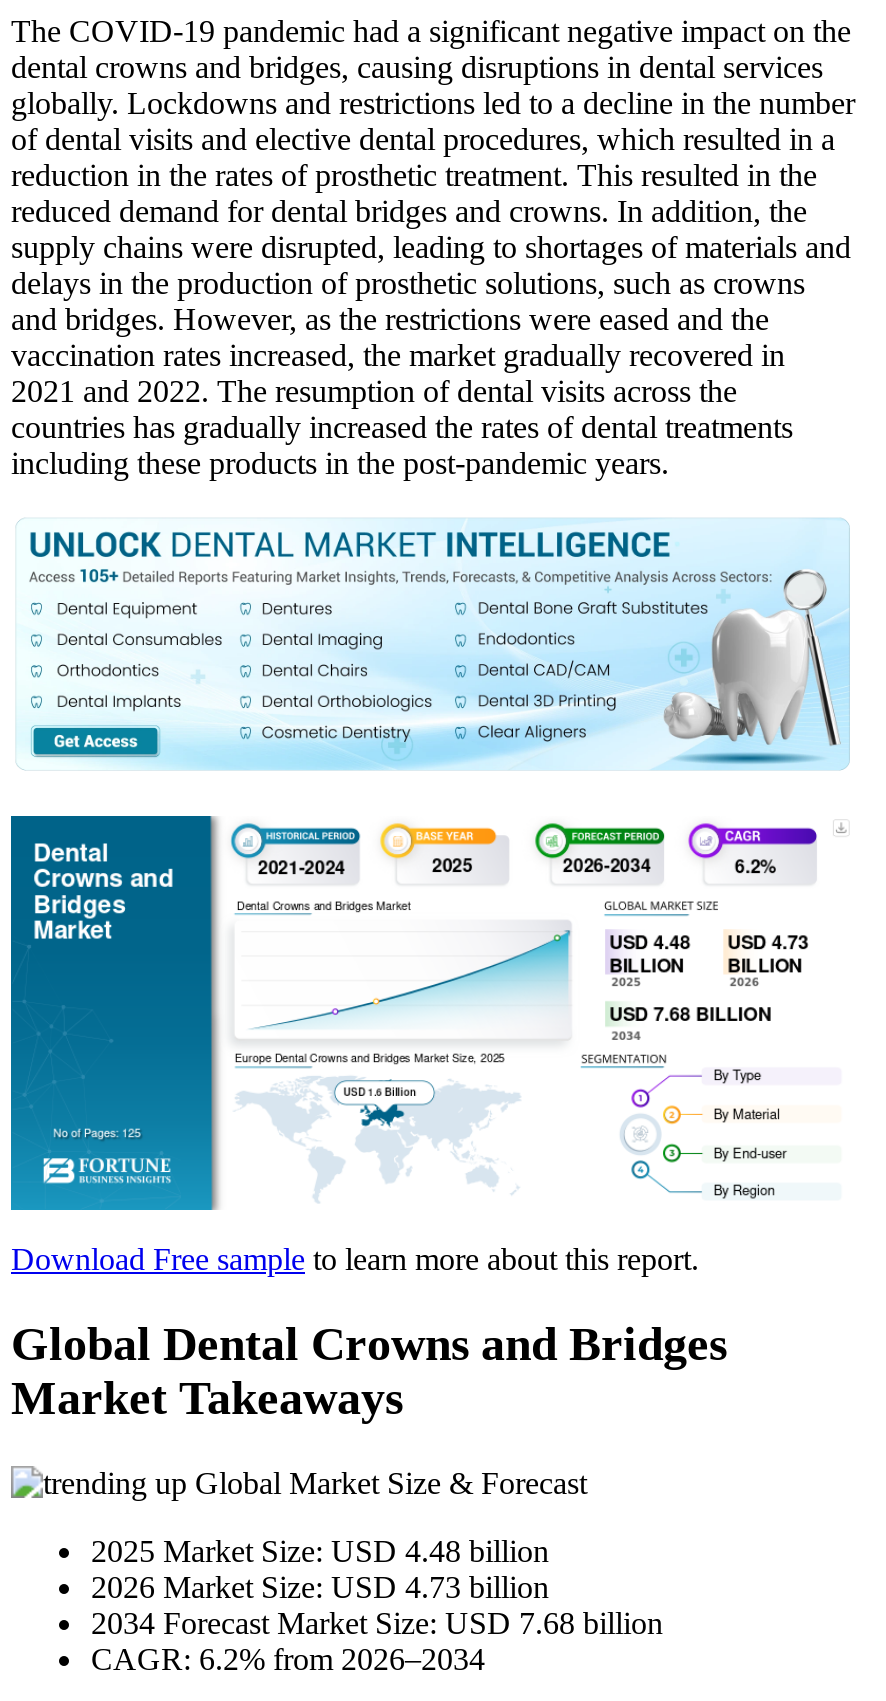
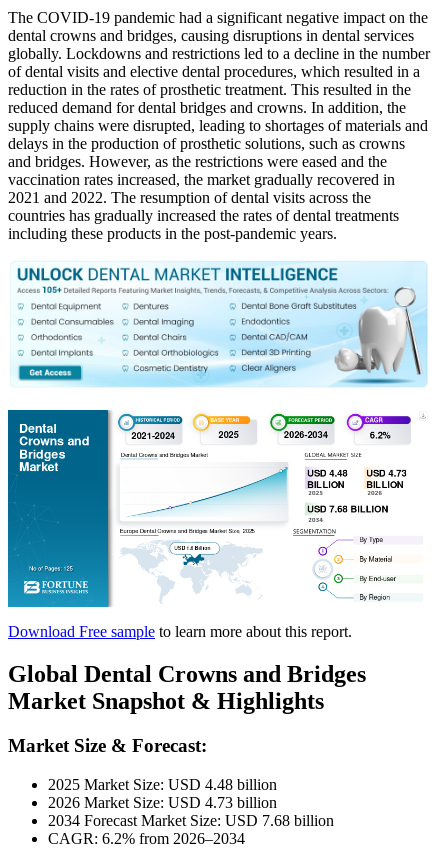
- Market Takeaways
+ Market Snapshot & Highlights

- Global Market Size & Forecast
+ Market Size & Forecast:
